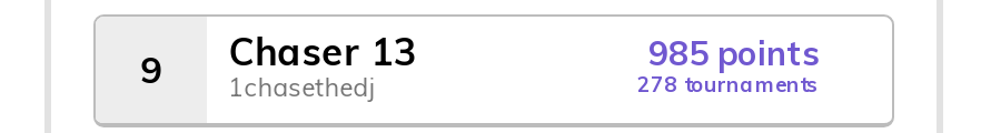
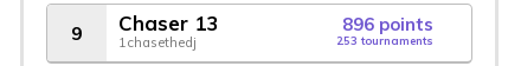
- 985 points
+ 896 points

- 278 tournaments
+ 253 tournaments
